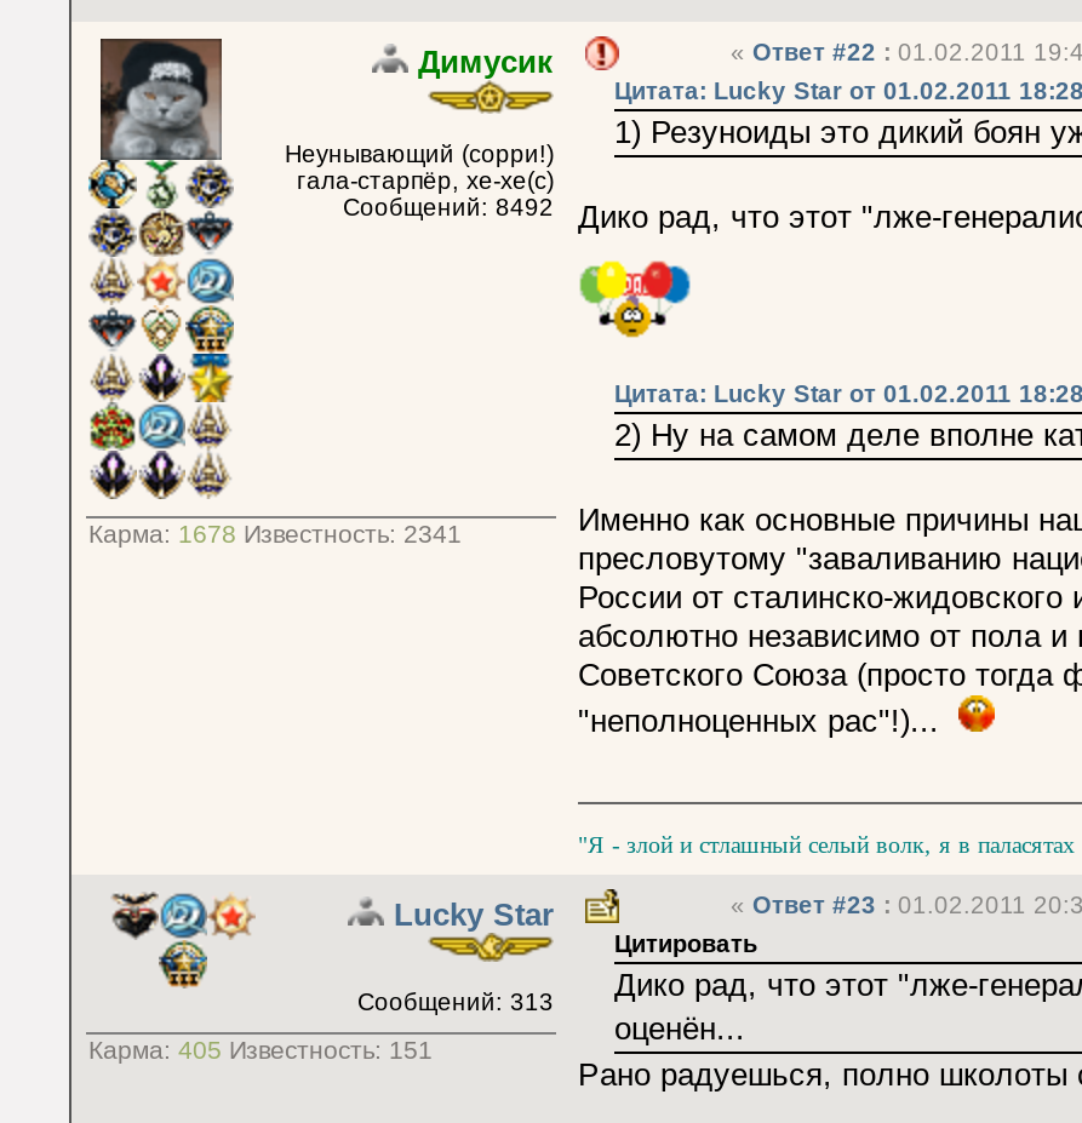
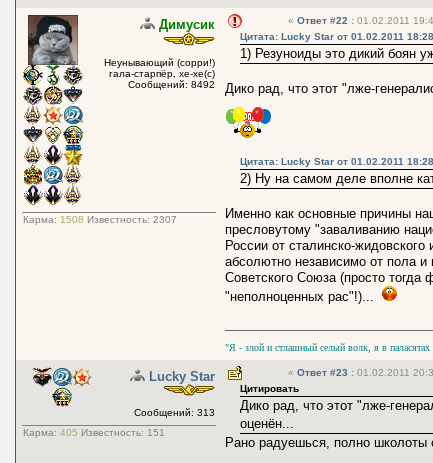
- Карма: 1678 Известность: 2341
+ Карма: 1508 Известность: 2307
